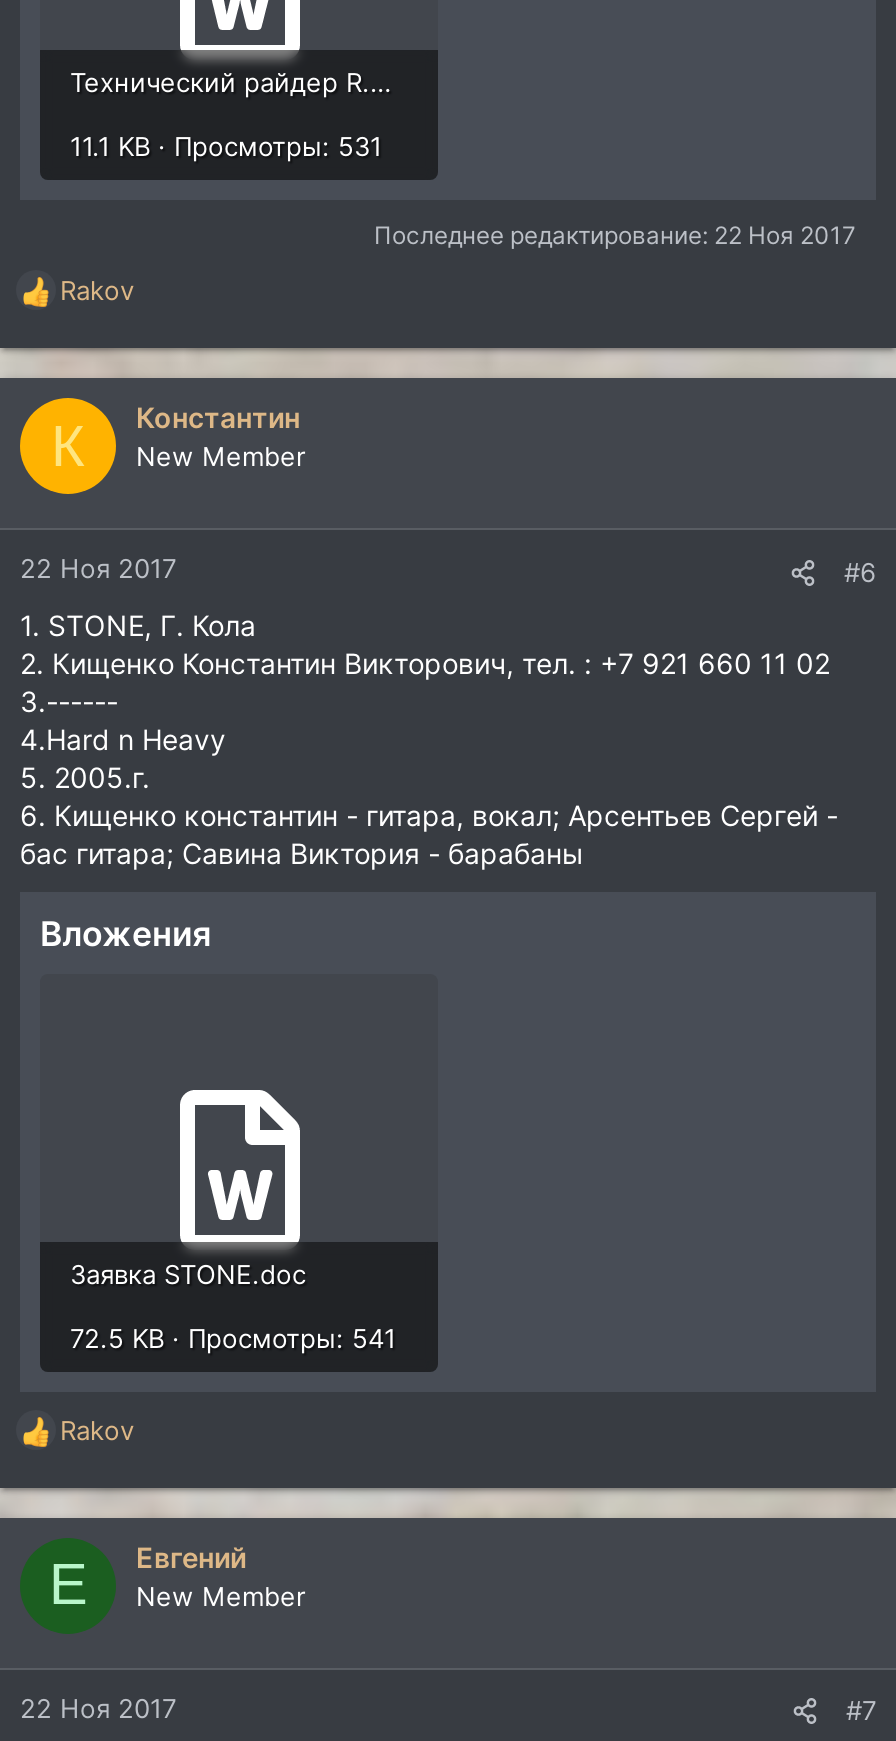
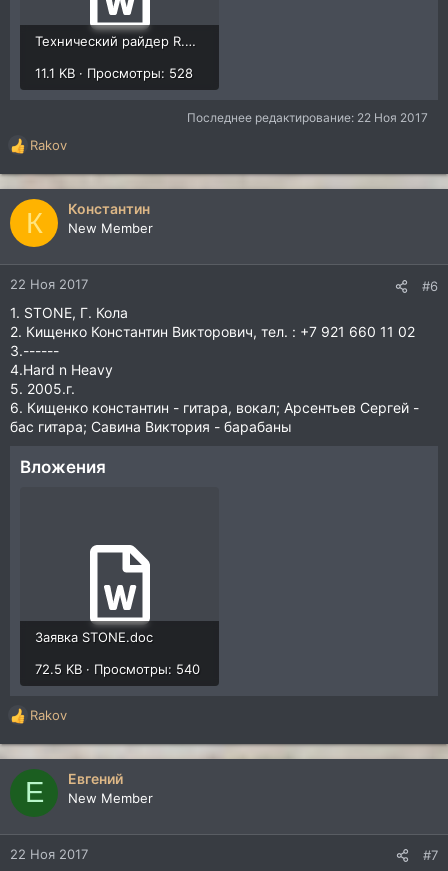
- 11.1 KB · Просмотры: 531
+ 11.1 KB · Просмотры: 528

- 72.5 KB · Просмотры: 541
+ 72.5 KB · Просмотры: 540
